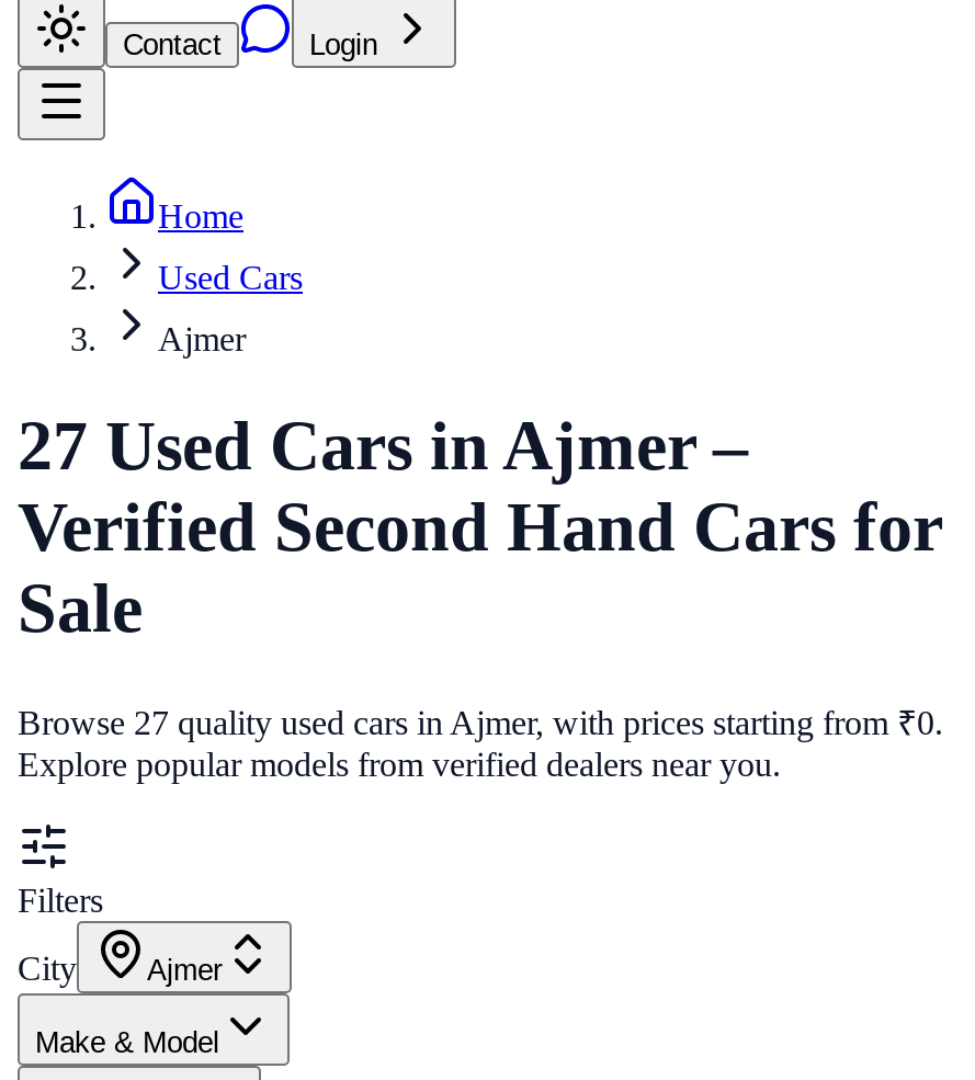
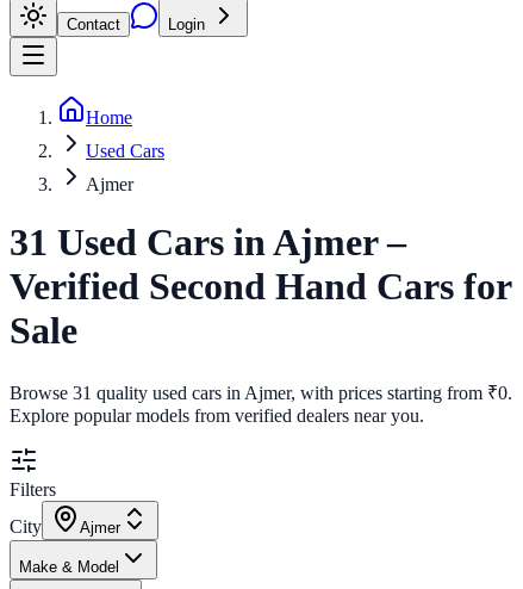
- 27 Used Cars in Ajmer –
+ 31 Used Cars in Ajmer –

- Browse 27 quality used cars in Ajmer, with prices starting from ₹0.
+ Browse 31 quality used cars in Ajmer, with prices starting from ₹0.
